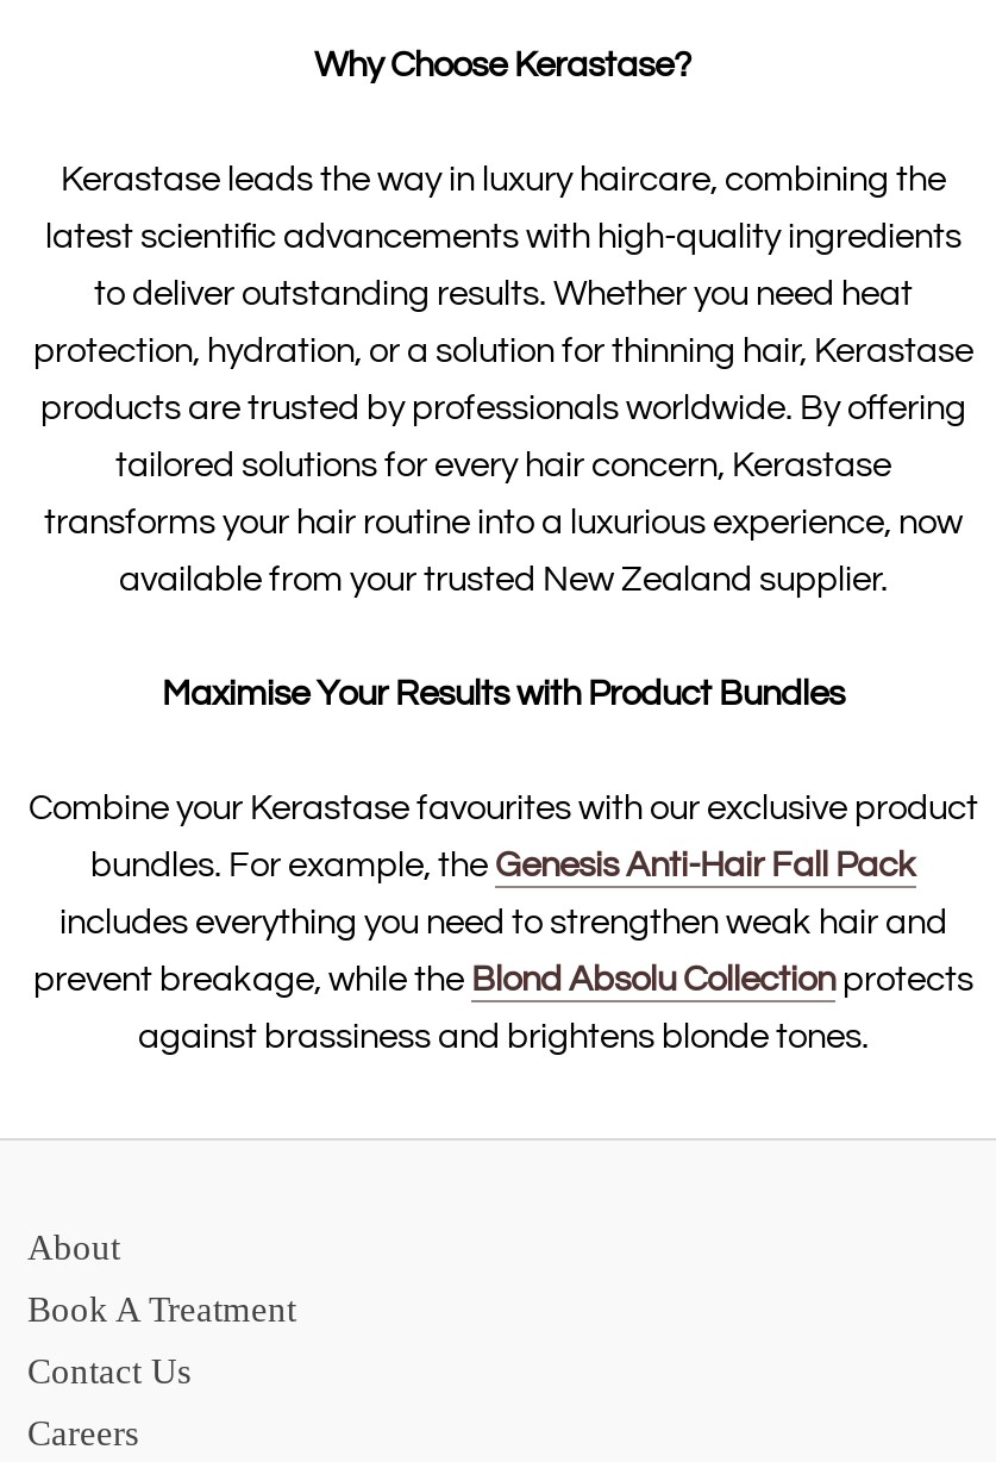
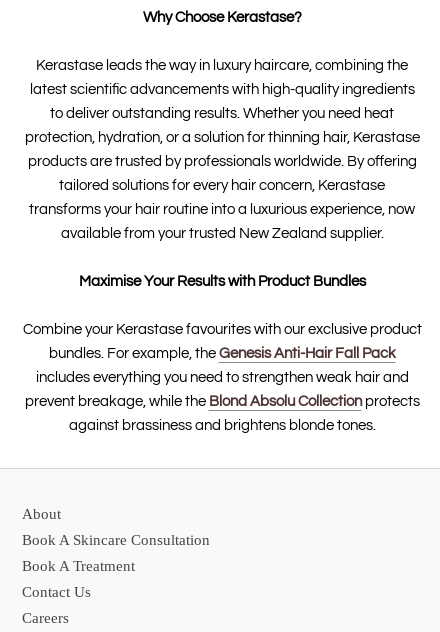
+ Book A Skincare Consultation
